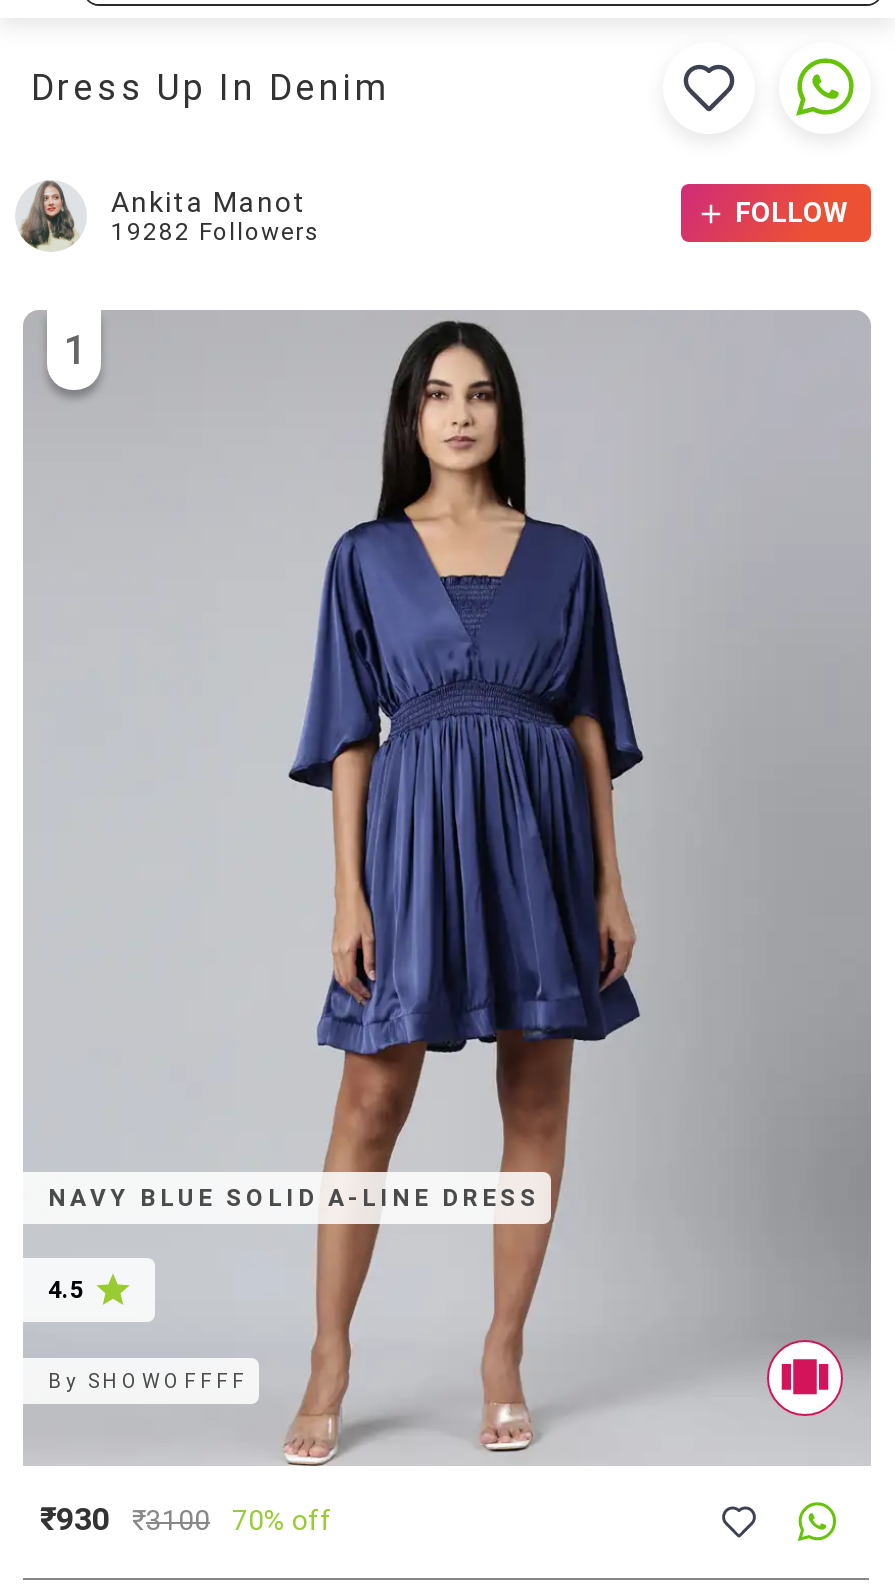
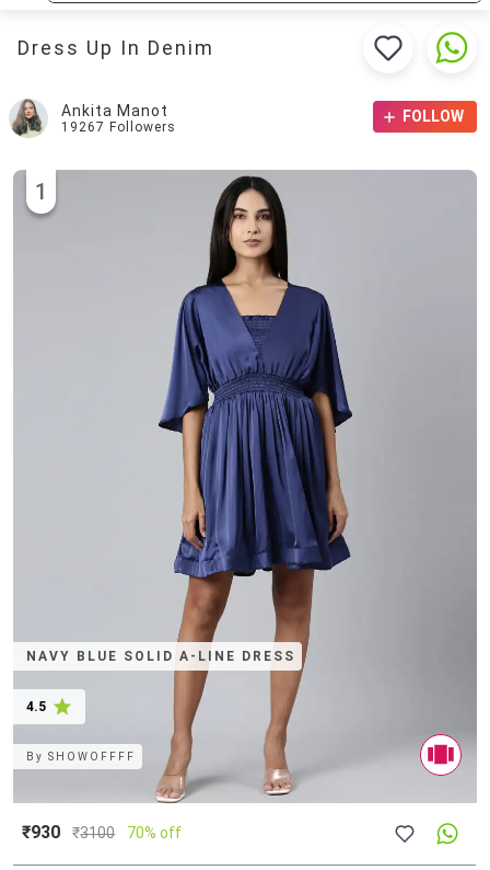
- 19282 Followers
+ 19267 Followers
